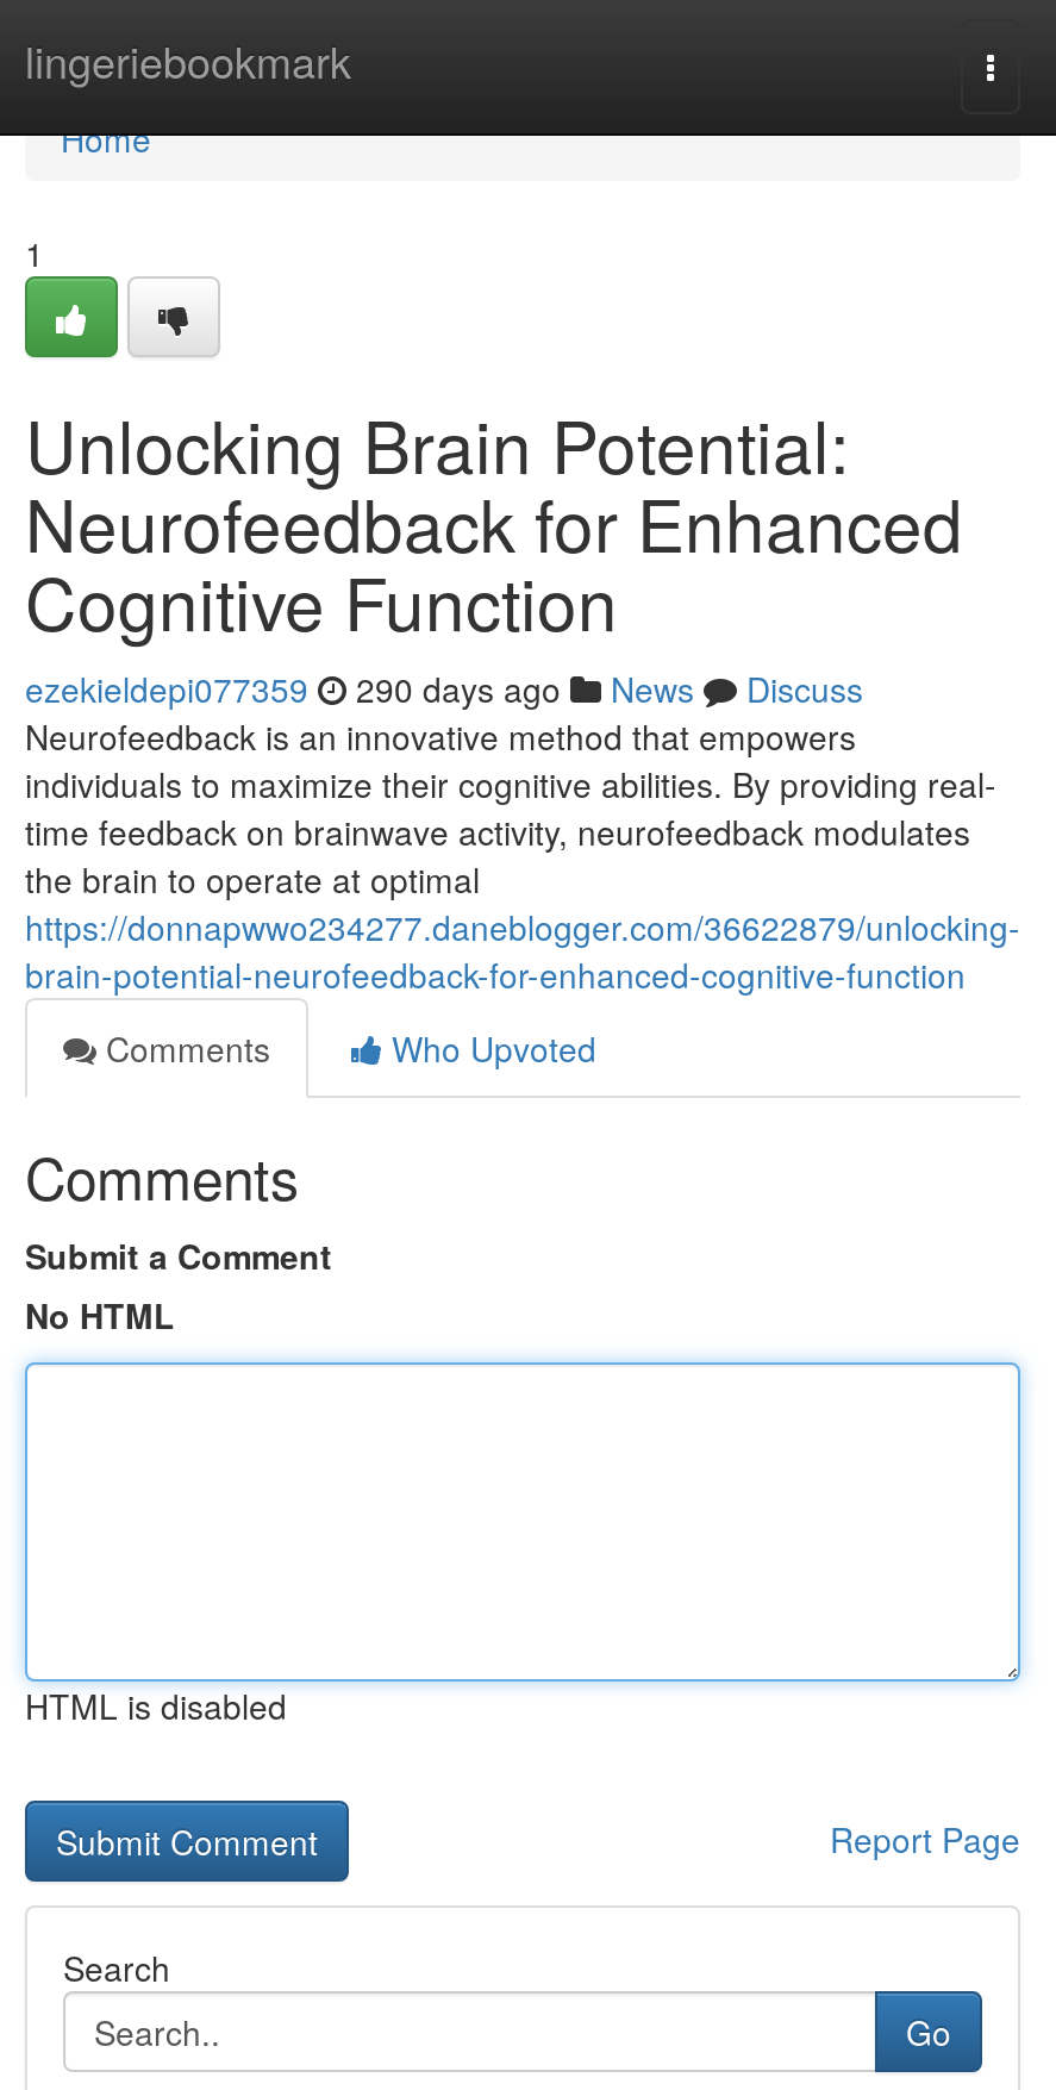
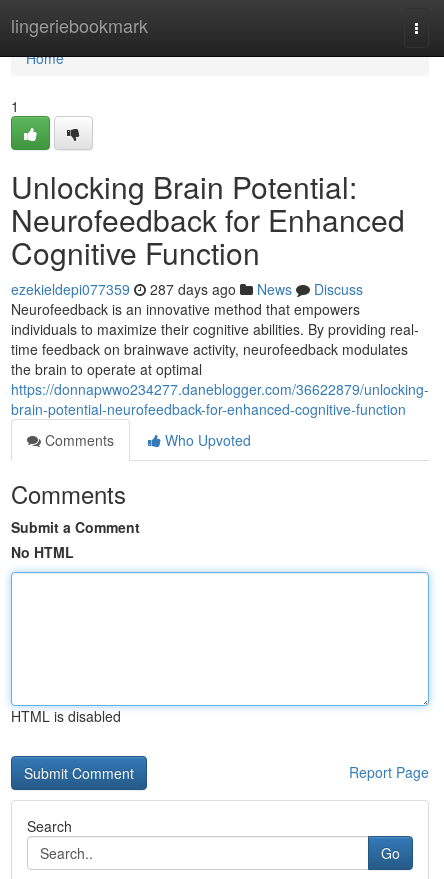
- ezekieldepi077359 290 days ago News Discuss
+ ezekieldepi077359 287 days ago News Discuss
